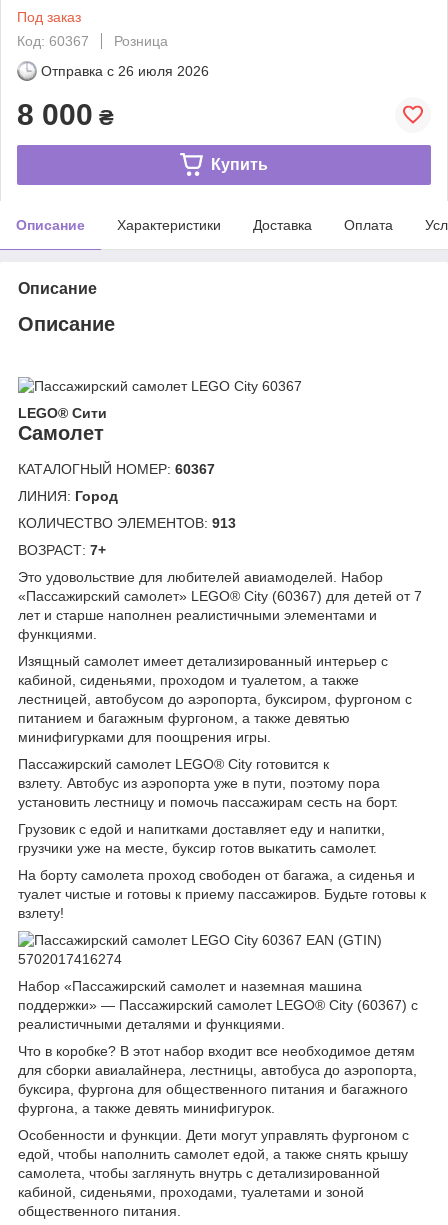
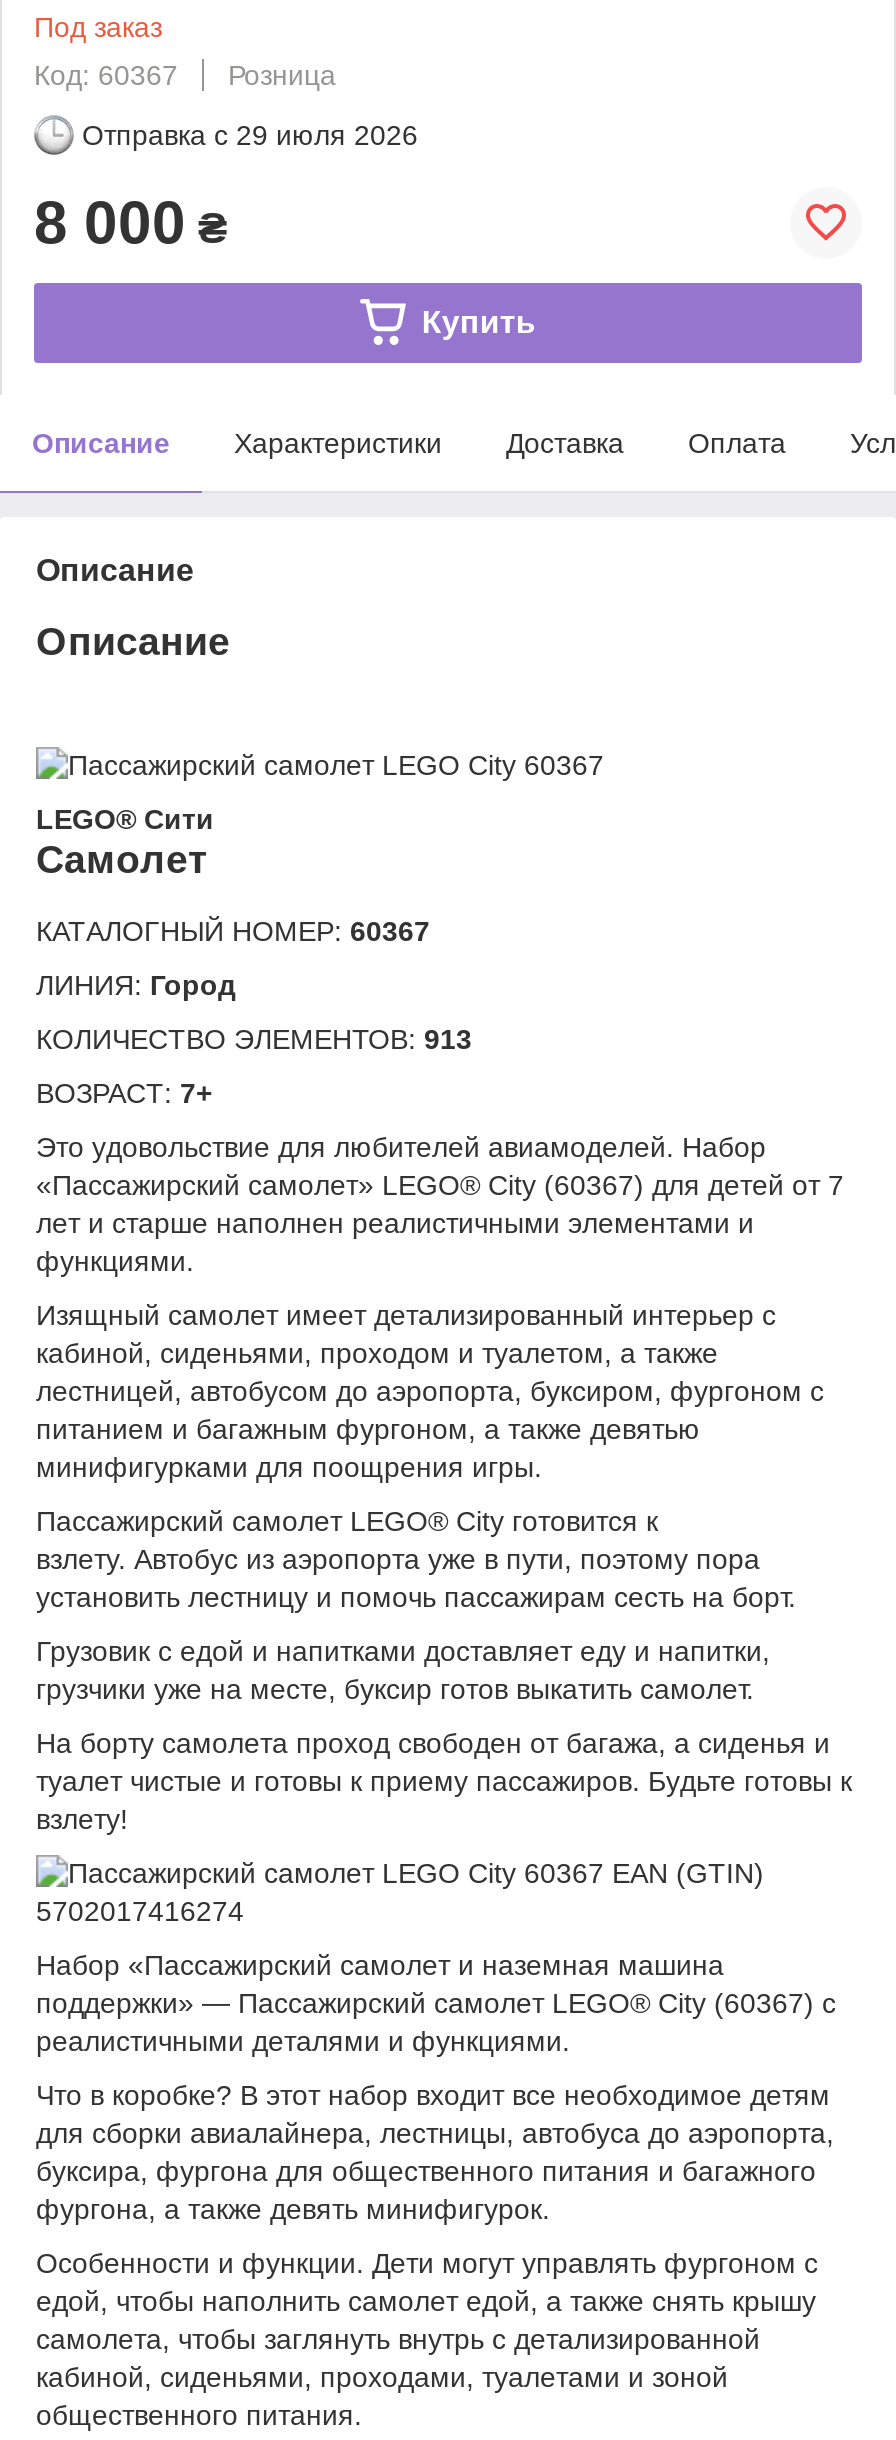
- Отправка с 26 июля 2026
+ Отправка с 29 июля 2026
